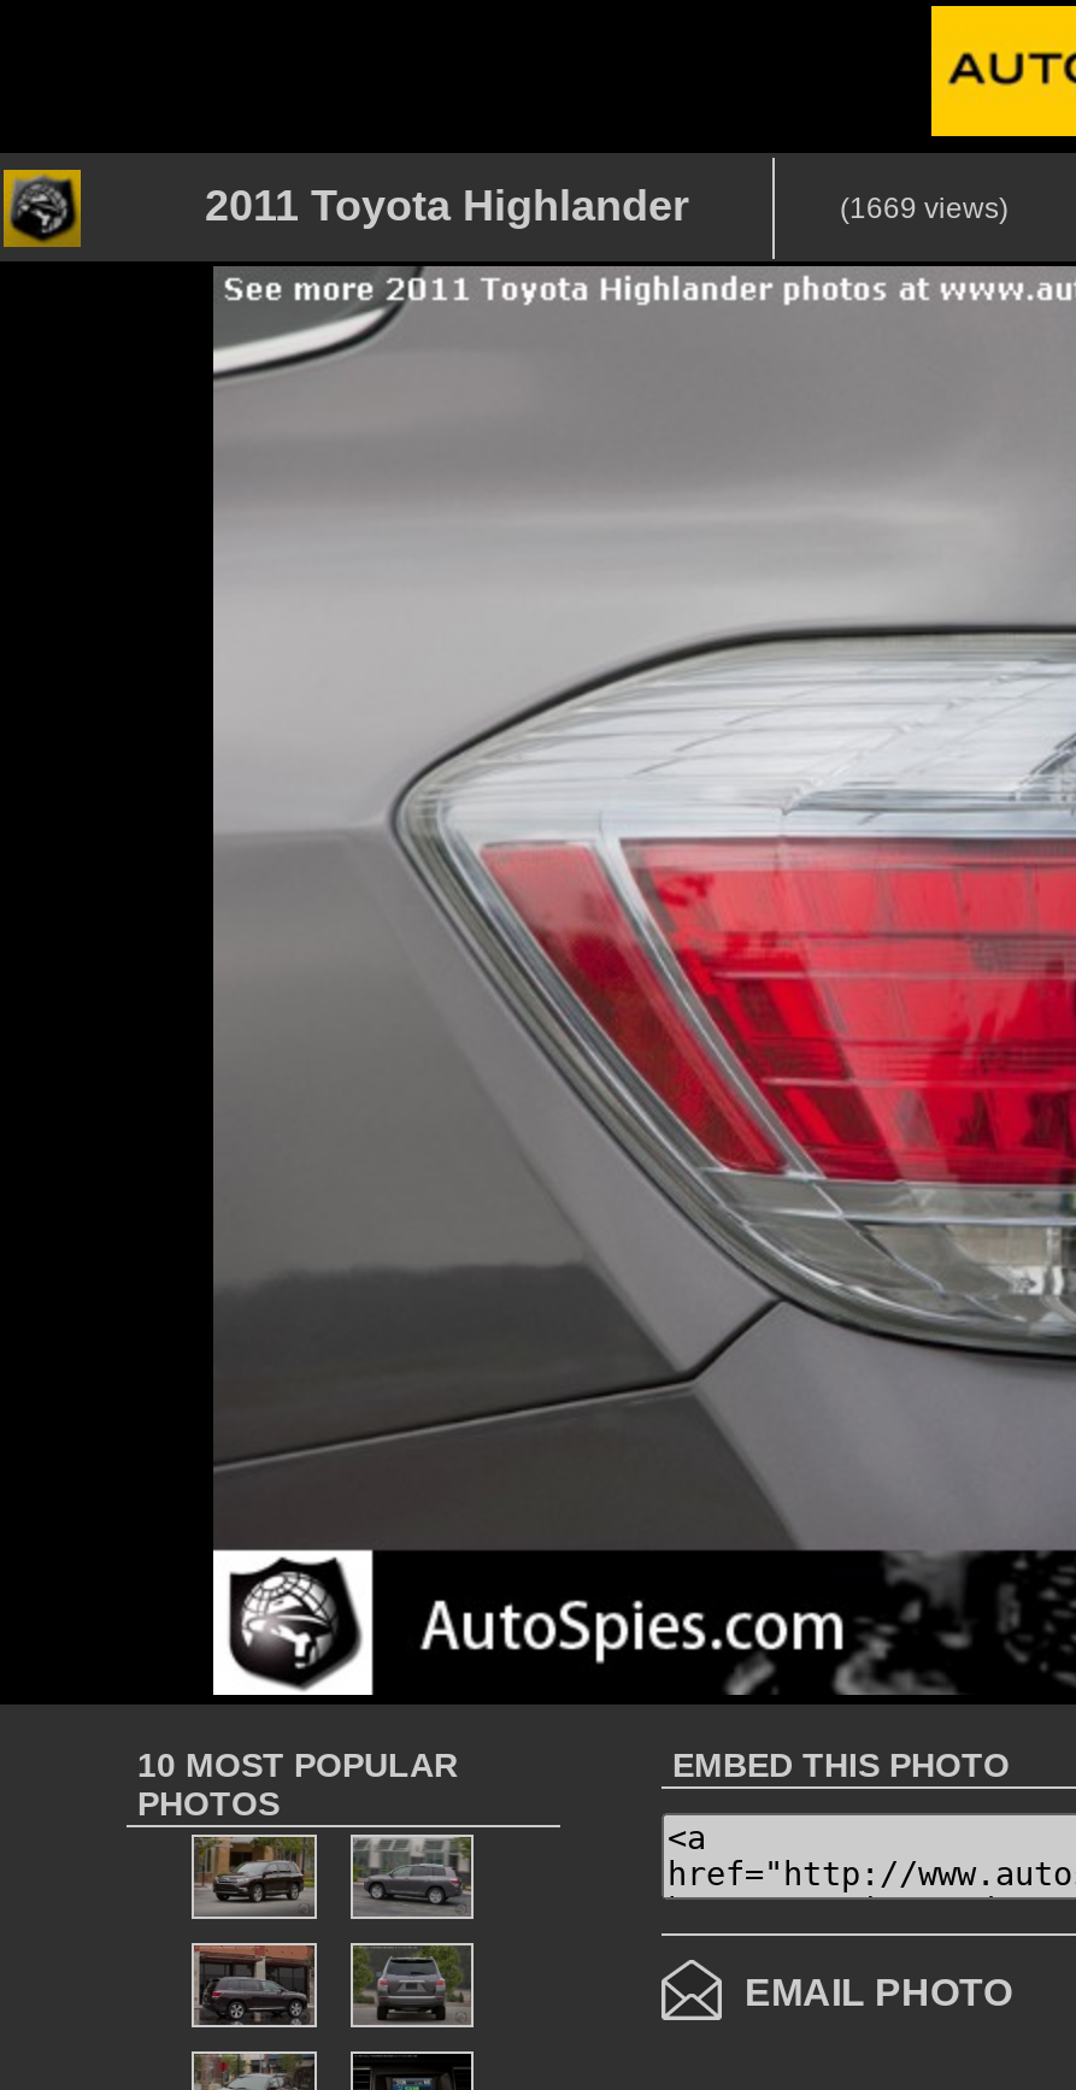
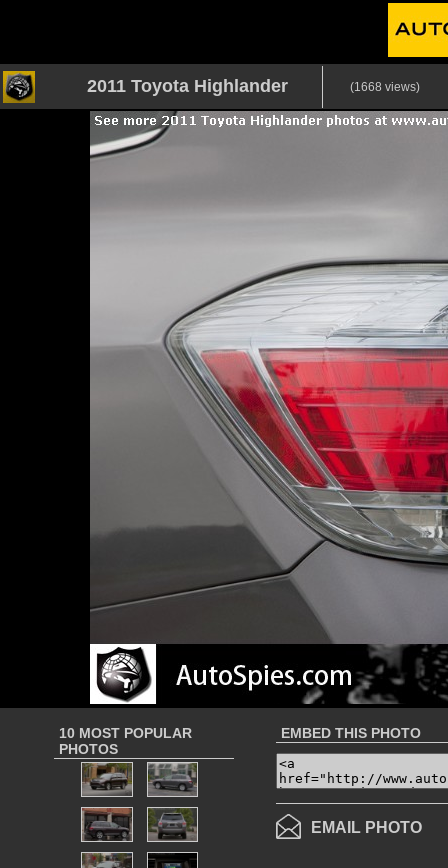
- (1669 views)
+ (1668 views)
